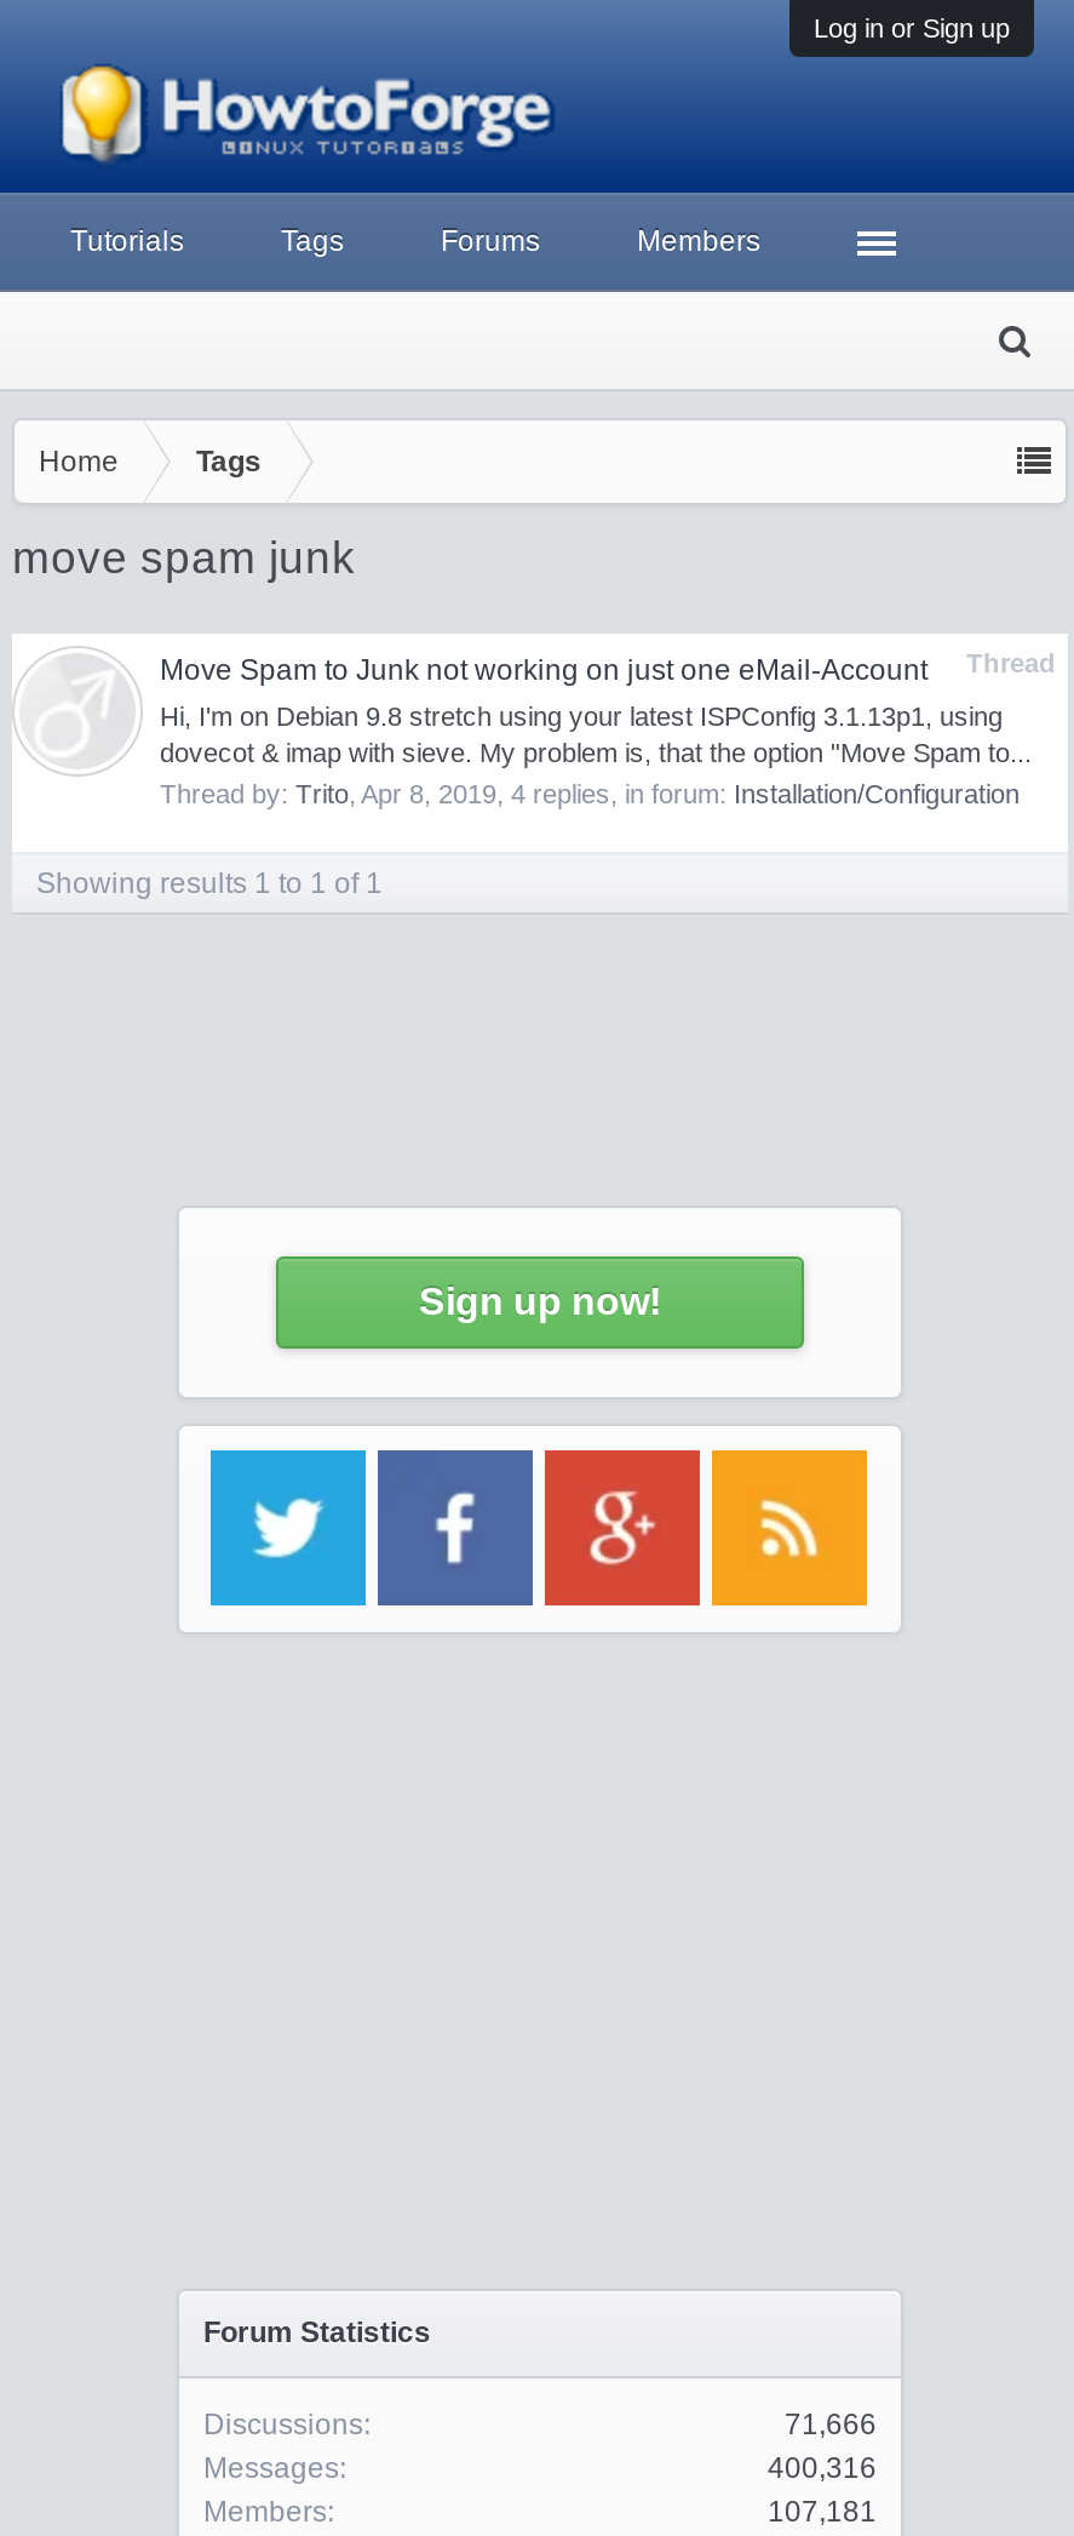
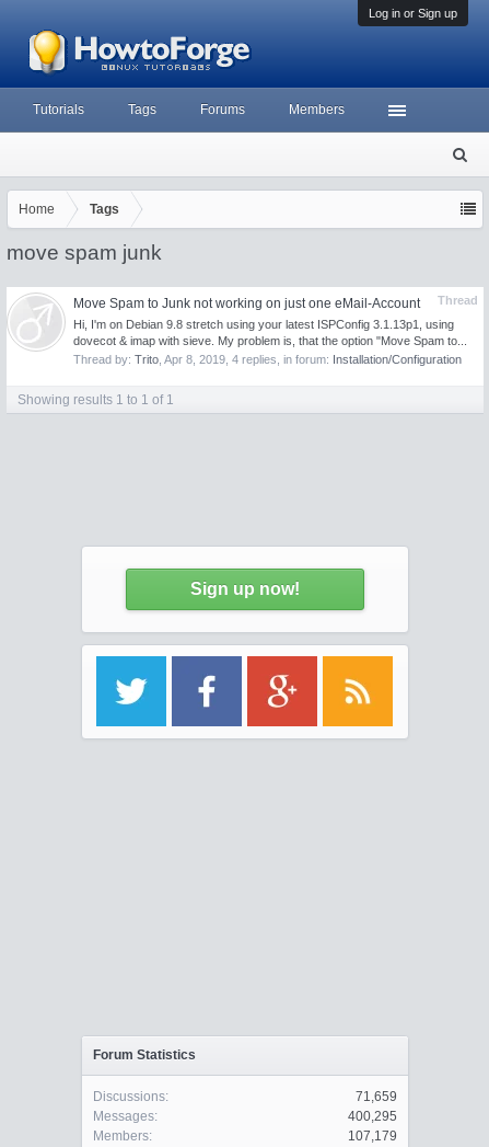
- 71,666
+ 71,659

- 400,316
+ 400,295

- 107,181
+ 107,179
